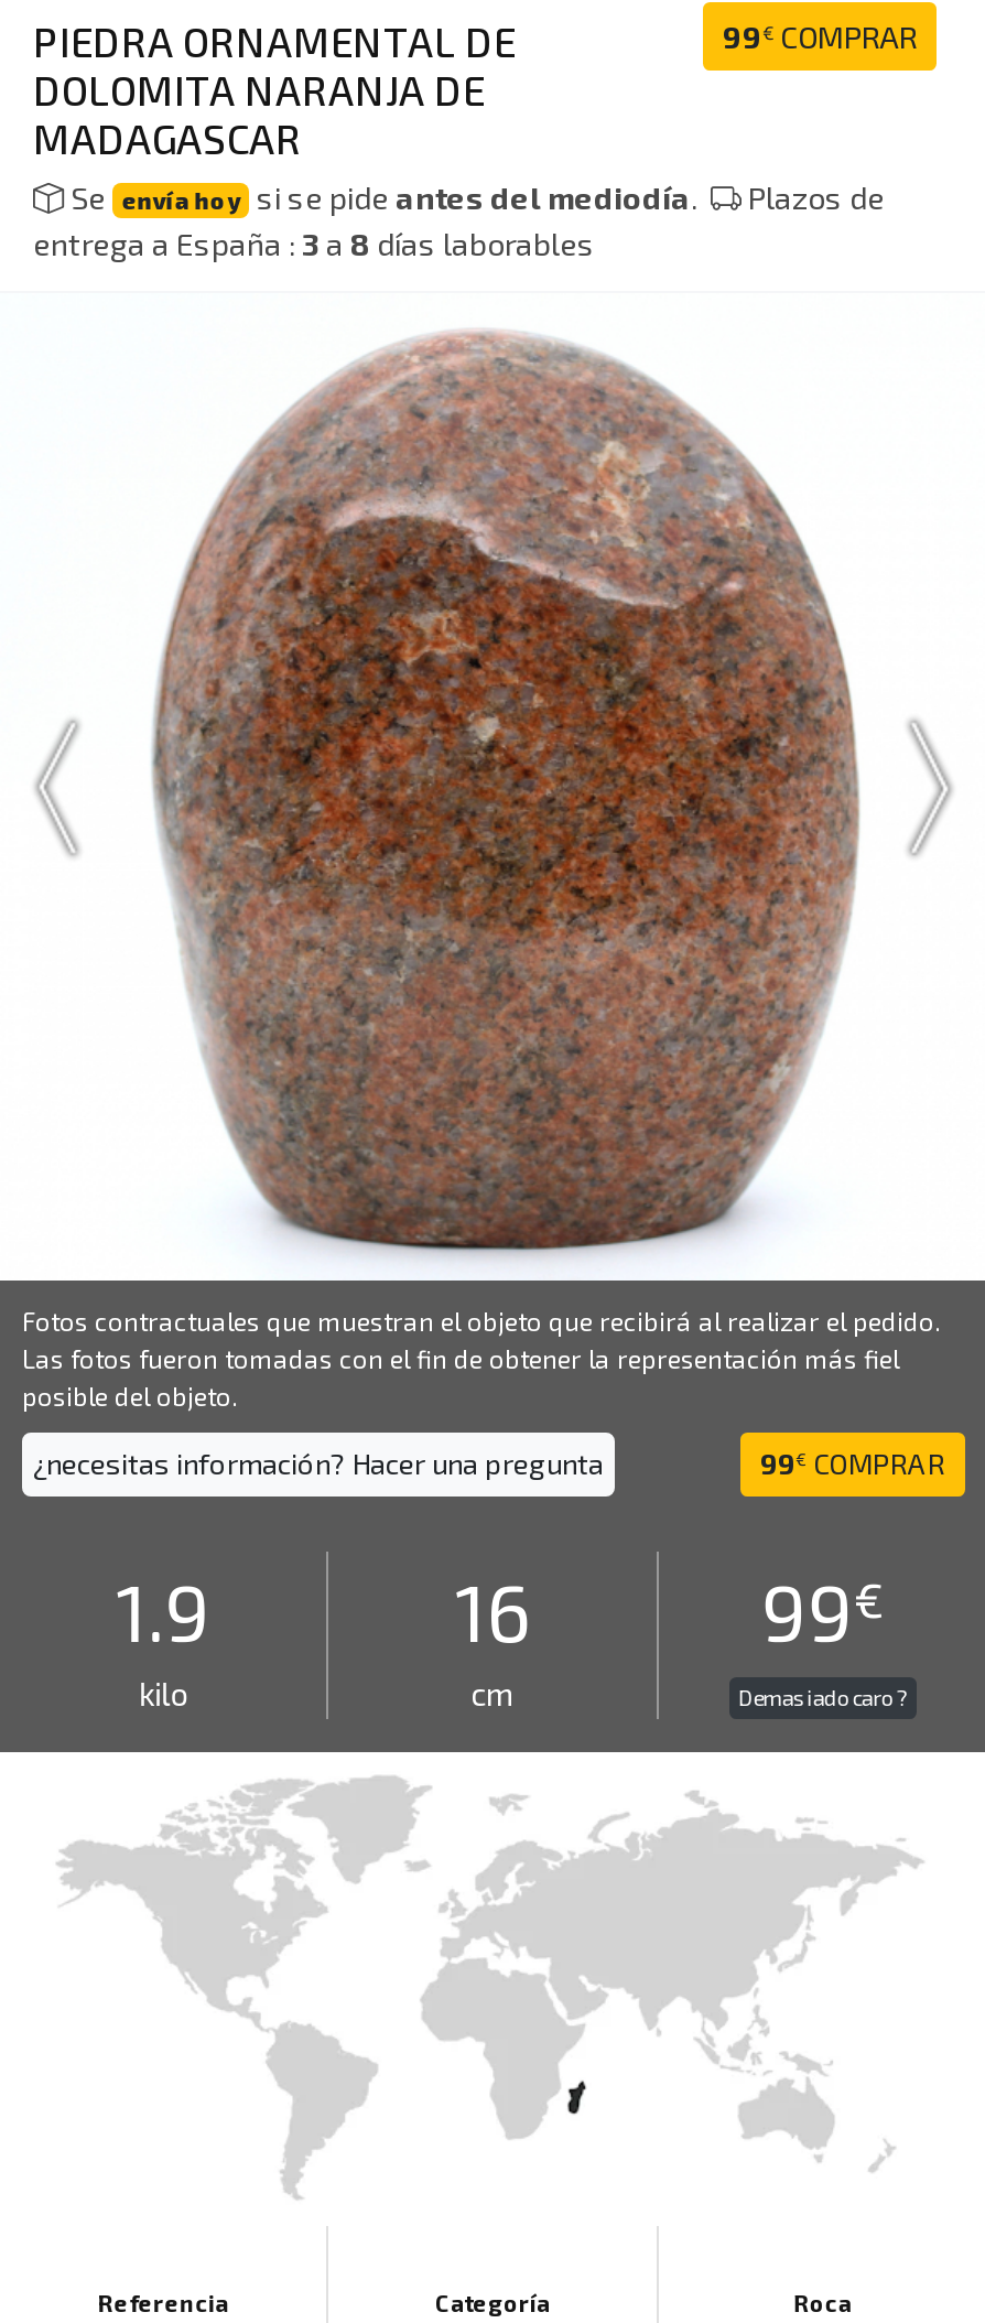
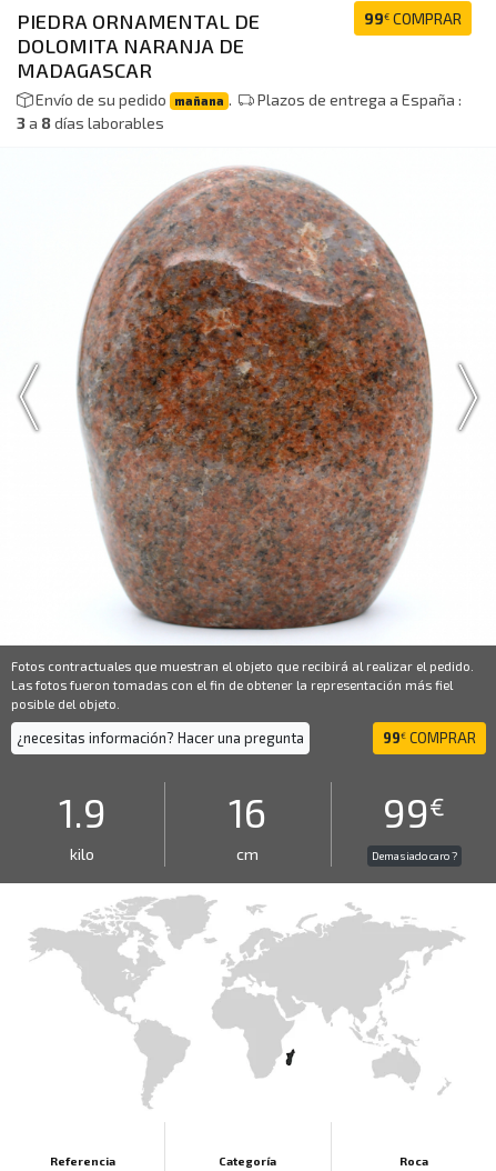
- Se envía hoy si se pide antes del mediodía.
- Plazos de
- entrega a España : 3 a 8 días laborables
+ Envío de su pedido mañana .
+ Plazos de entrega a España :
+ 3 a 8 días laborables
